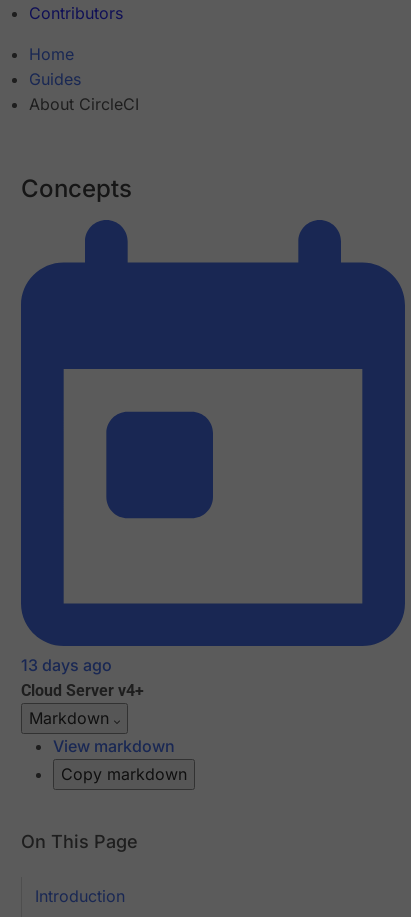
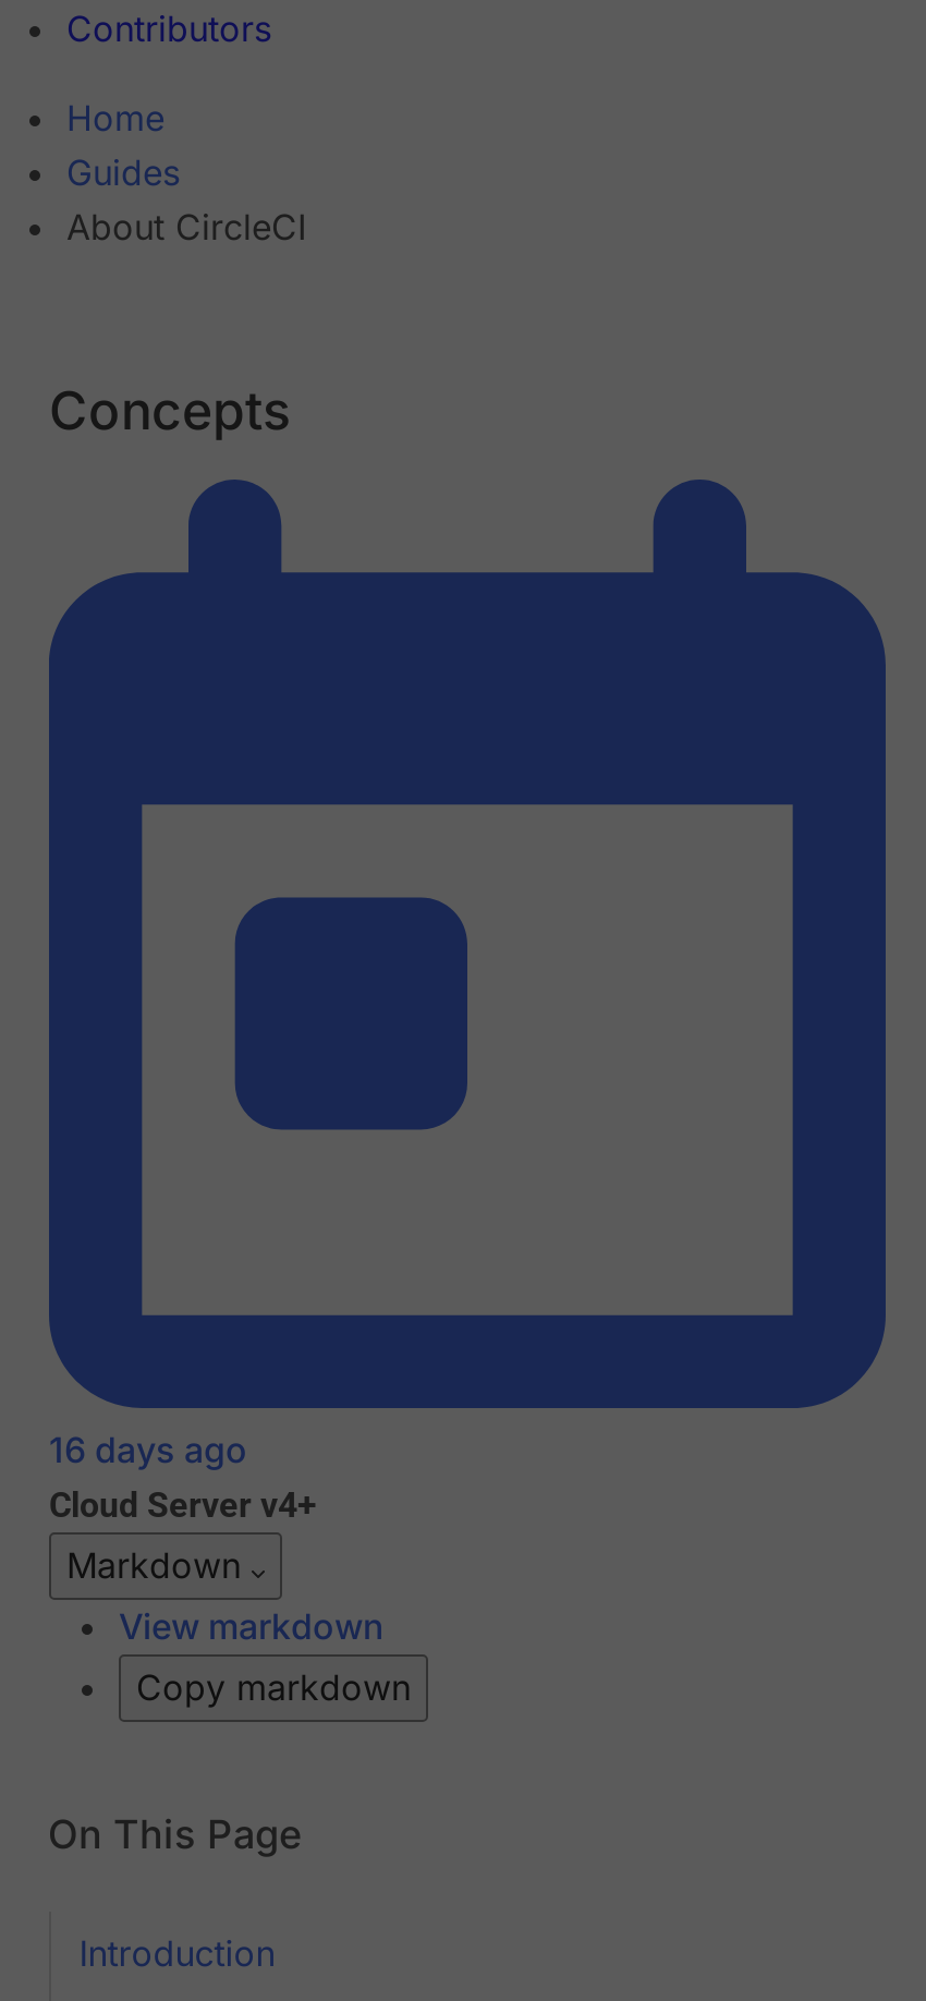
- 13 days ago
+ 16 days ago
